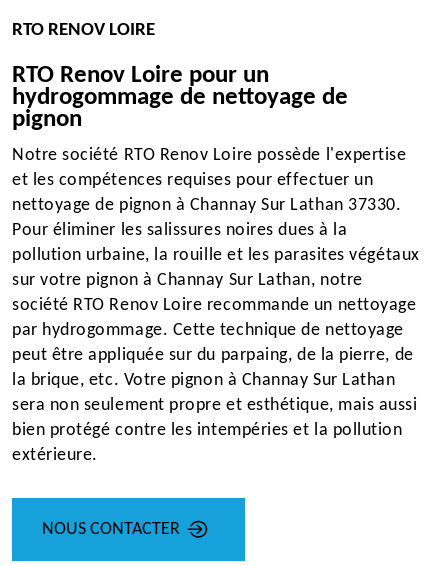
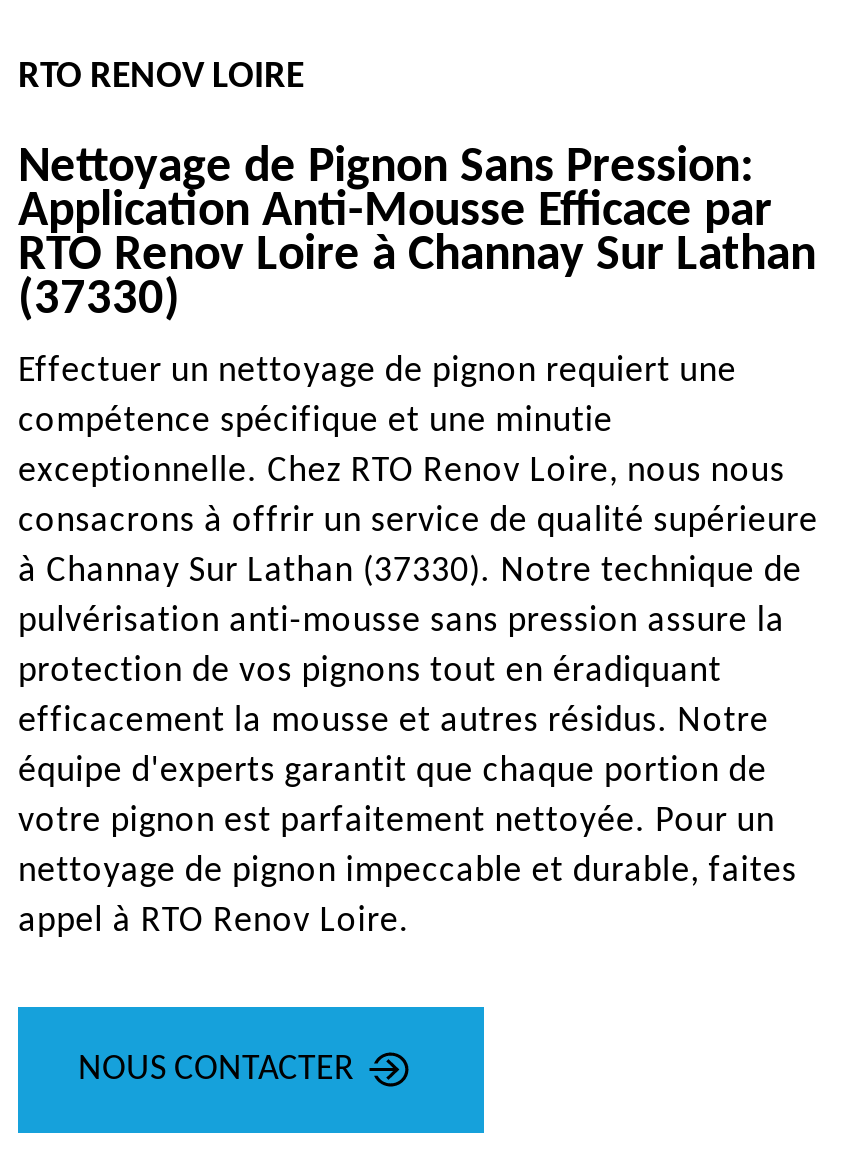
- RTO Renov Loire pour un
- hydrogommage de nettoyage de
- pignon
+ Nettoyage de Pignon Sans Pression:
+ Application Anti-Mousse Efficace par
+ RTO Renov Loire à Channay Sur Lathan
+ (37330)

- Notre société RTO Renov Loire possède l'expertise
- et les compétences requises pour effectuer un
- nettoyage de pignon à Channay Sur Lathan 37330.
- Pour éliminer les salissures noires dues à la
- pollution urbaine, la rouille et les parasites végétaux
- sur votre pignon à Channay Sur Lathan, notre
- société RTO Renov Loire recommande un nettoyage
- par hydrogommage. Cette technique de nettoyage
- peut être appliquée sur du parpaing, de la pierre, de
- la brique, etc. Votre pignon à Channay Sur Lathan
- sera non seulement propre et esthétique, mais aussi
- bien protégé contre les intempéries et la pollution
- extérieure.
+ Effectuer un nettoyage de pignon requiert une
+ compétence spécifique et une minutie
+ exceptionnelle. Chez RTO Renov Loire, nous nous
+ consacrons à offrir un service de qualité supérieure
+ à Channay Sur Lathan (37330). Notre technique de
+ pulvérisation anti-mousse sans pression assure la
+ protection de vos pignons tout en éradiquant
+ efficacement la mousse et autres résidus. Notre
+ équipe d'experts garantit que chaque portion de
+ votre pignon est parfaitement nettoyée. Pour un
+ nettoyage de pignon impeccable et durable, faites
+ appel à RTO Renov Loire.
